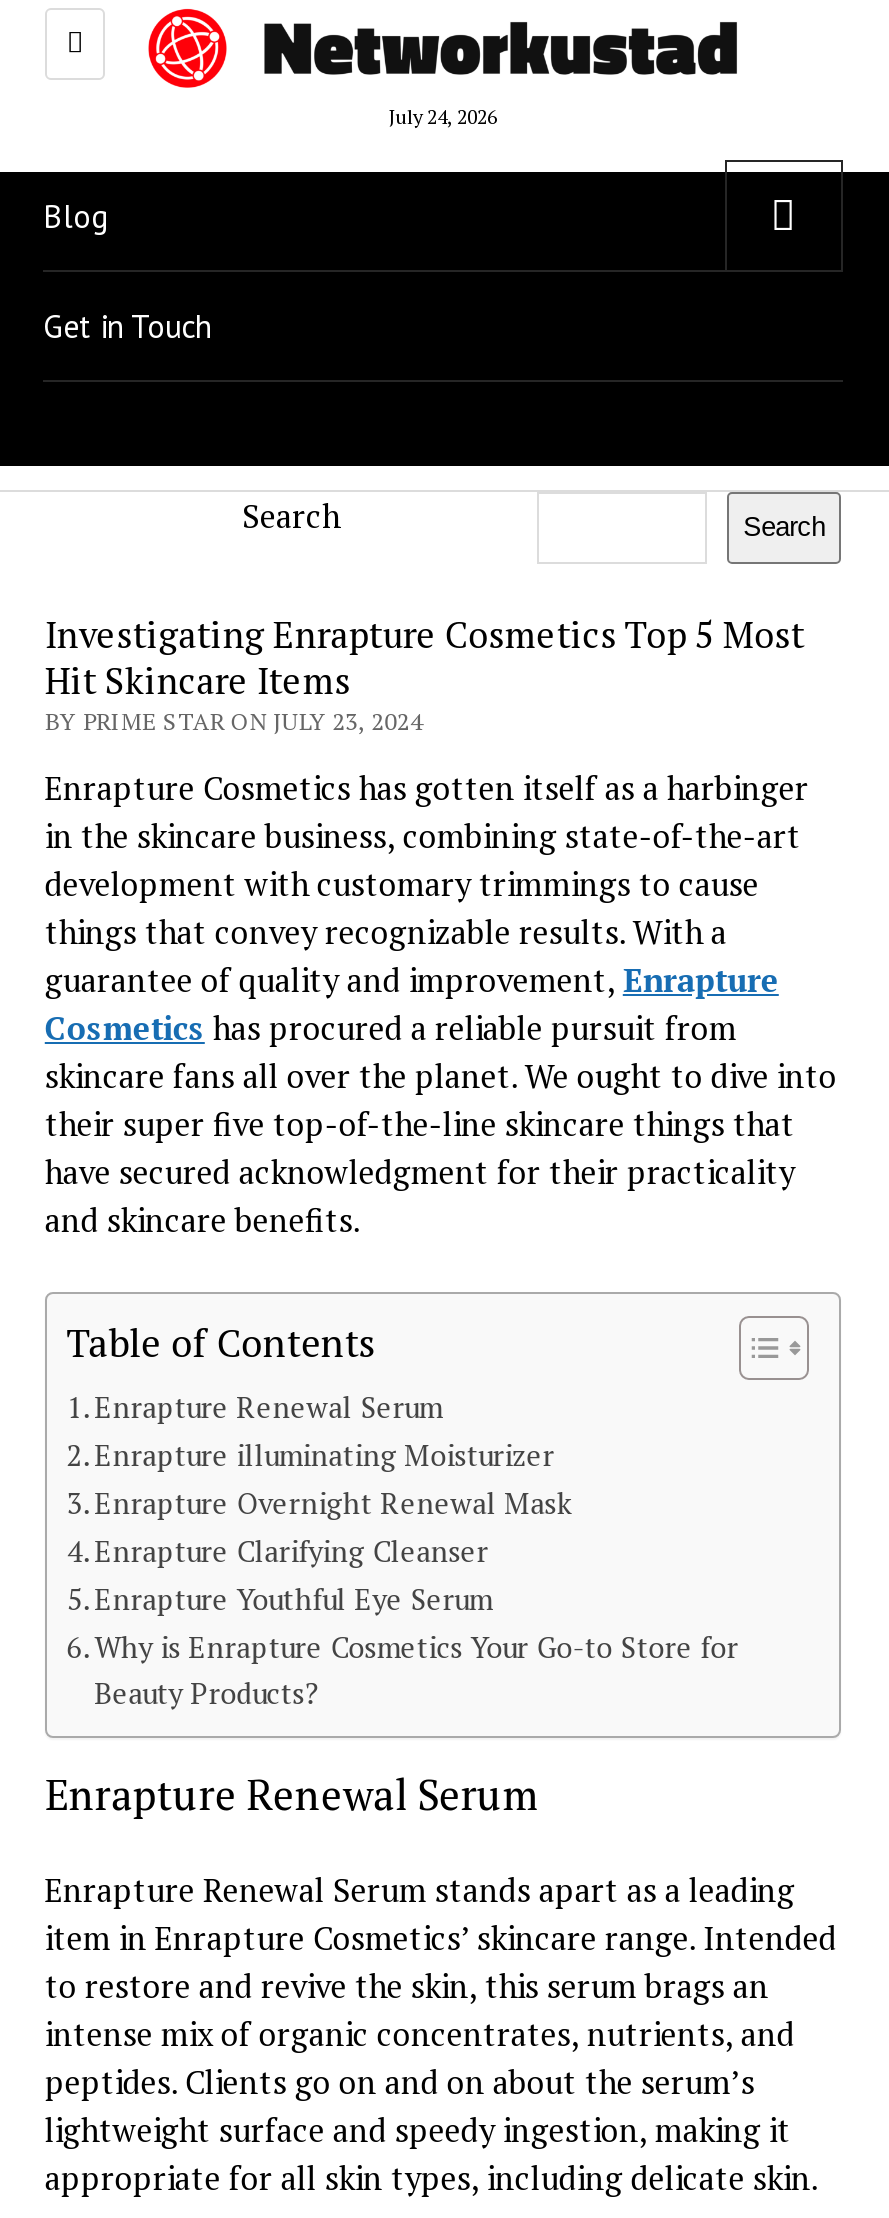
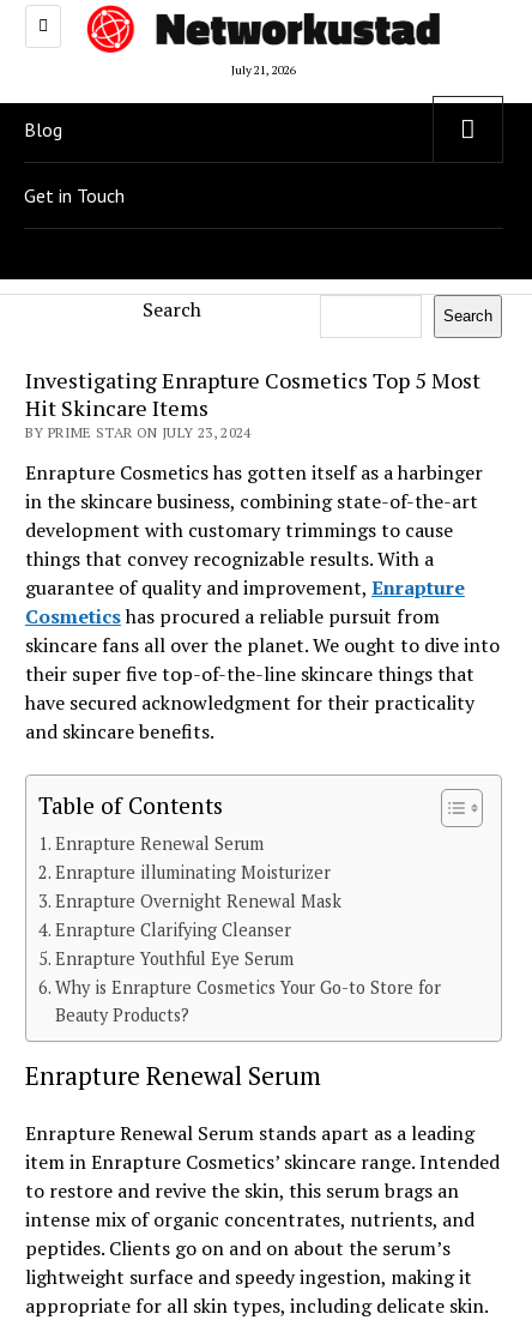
- July 24, 2026
+ July 21, 2026
